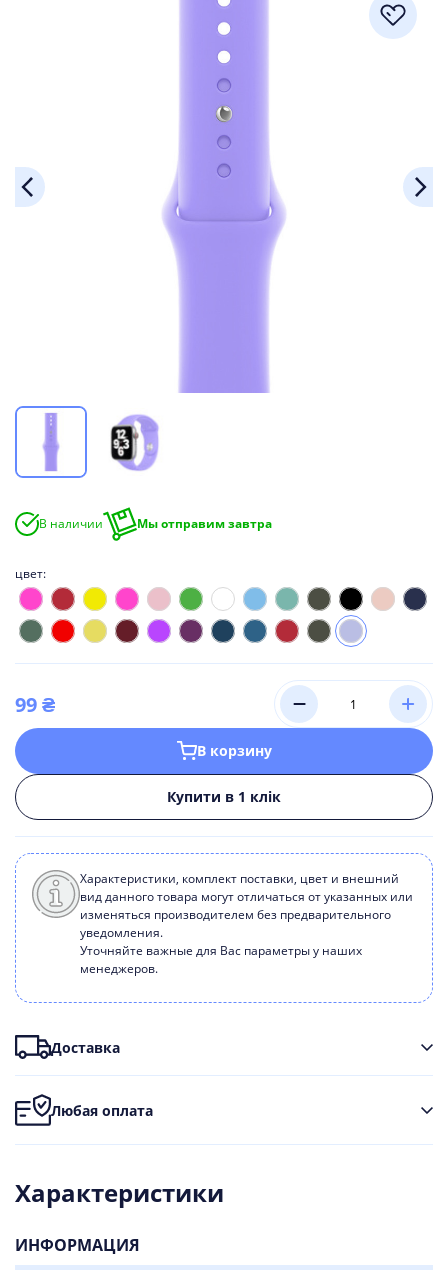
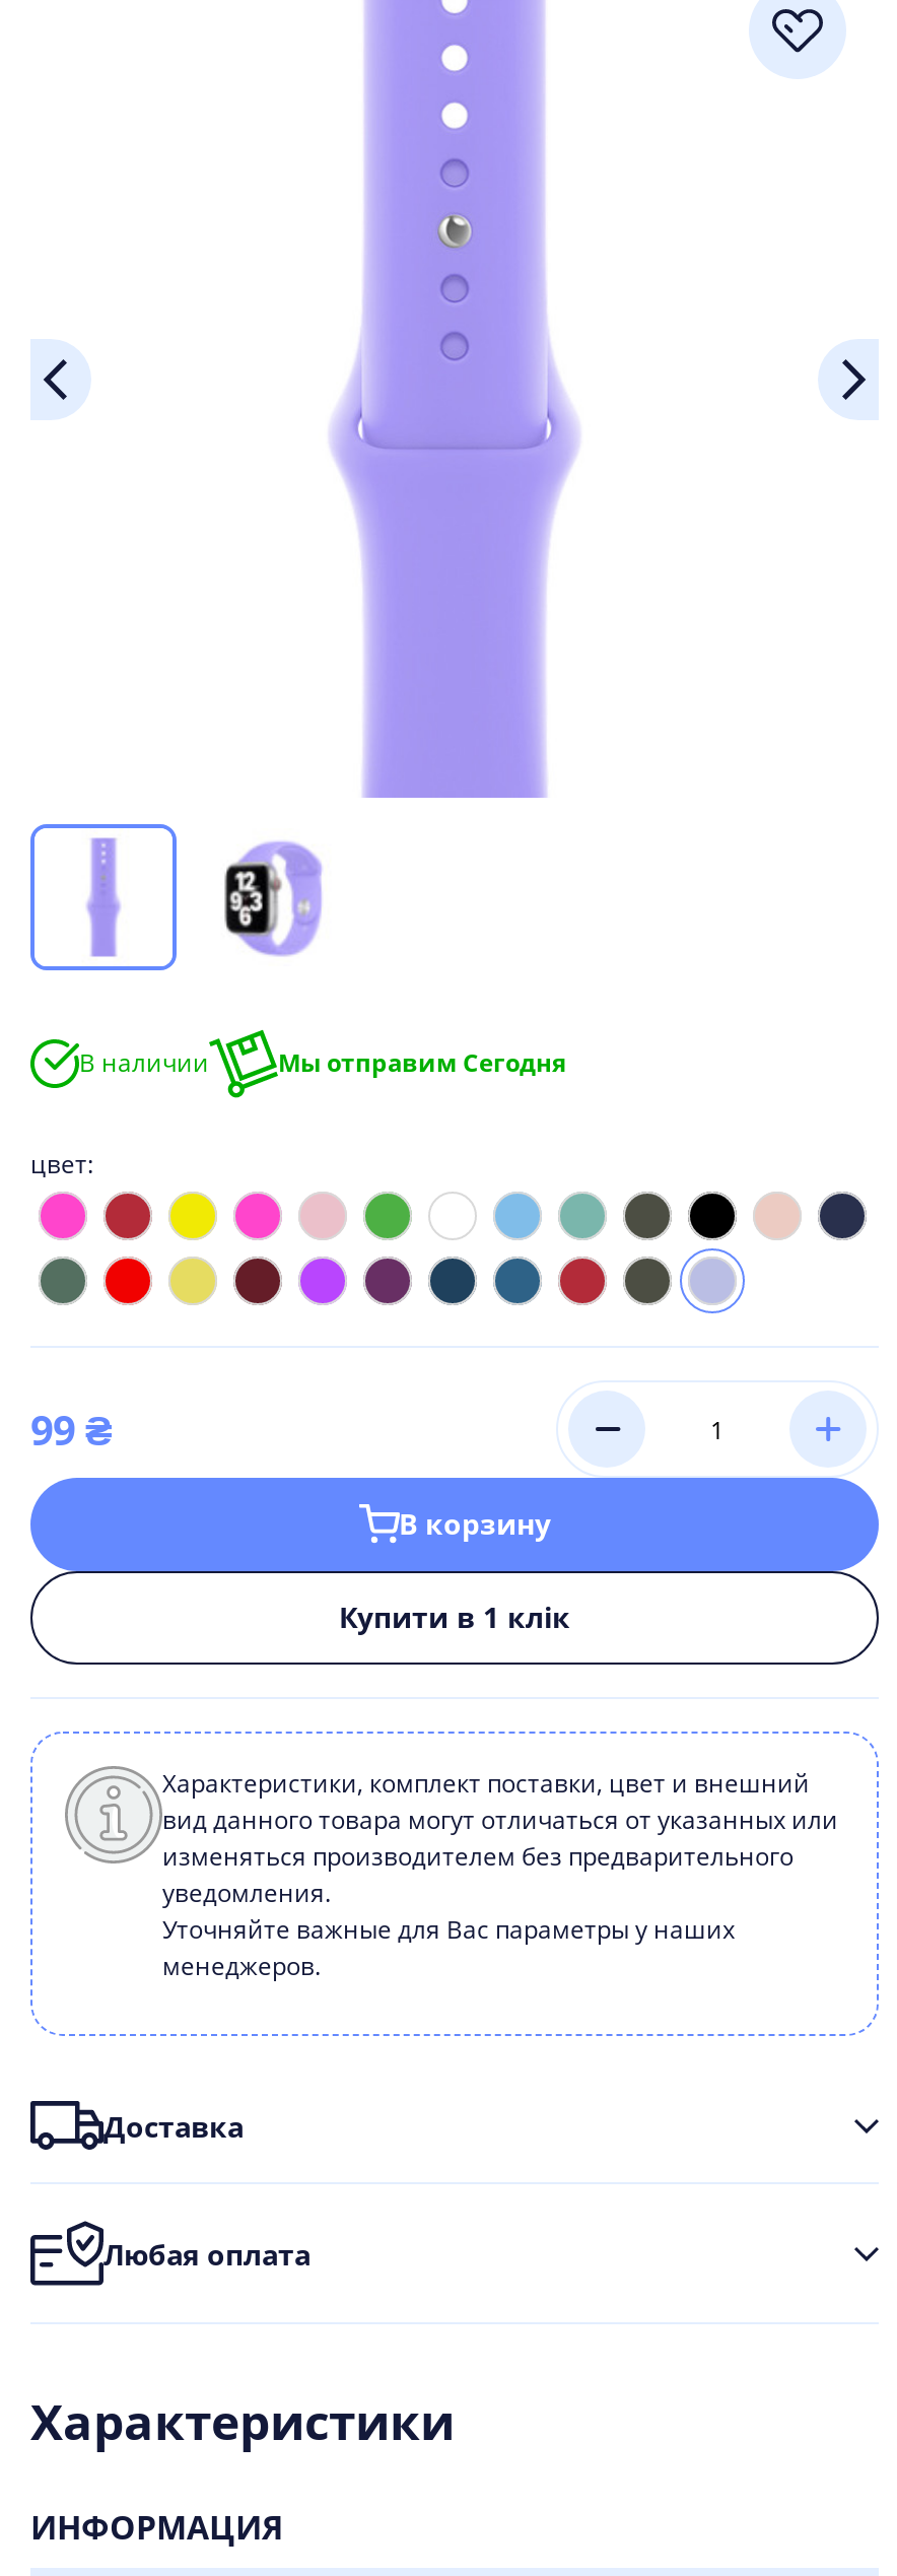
- Мы отправим завтра
+ Мы отправим Cегодня
